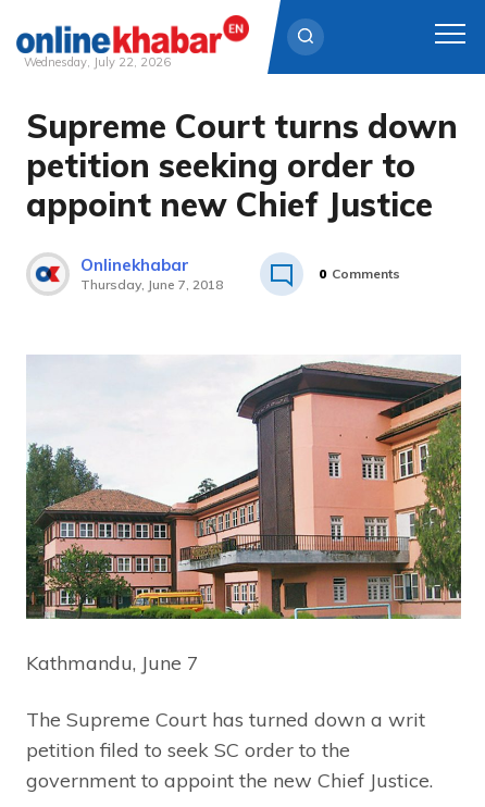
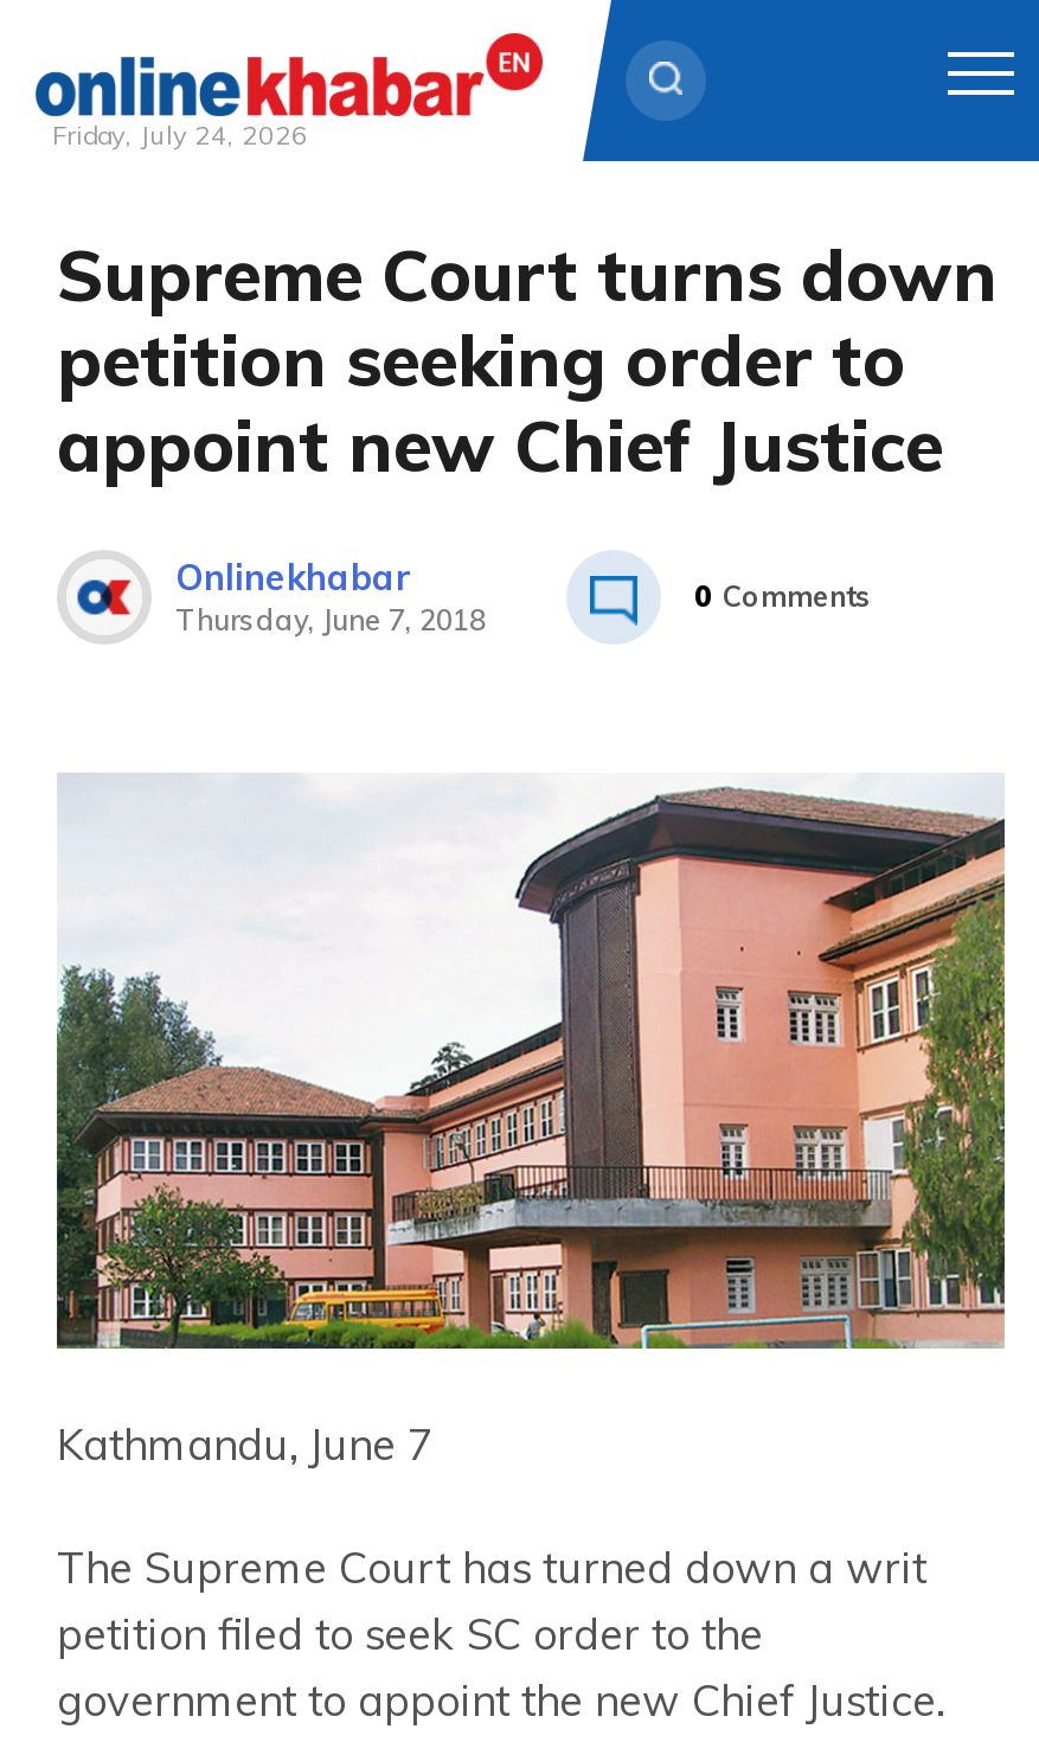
- Wednesday, July 22, 2026
+ Friday, July 24, 2026
